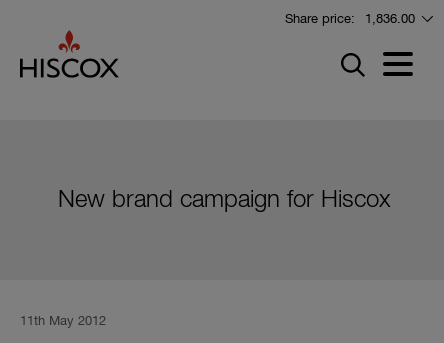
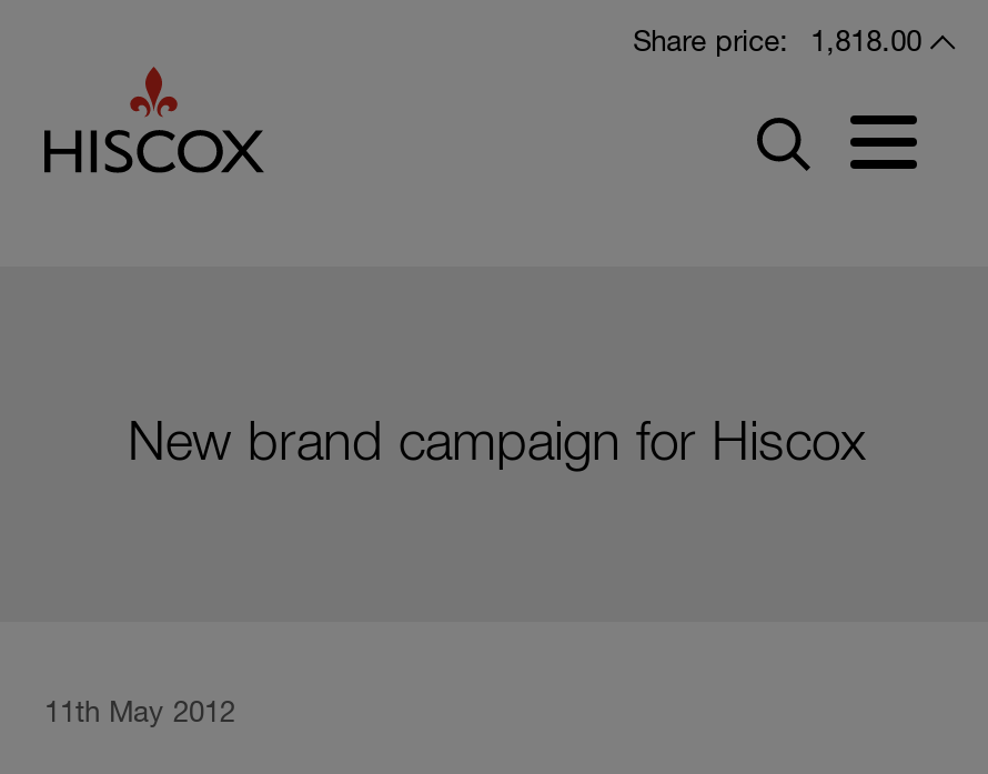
- Share price: 1,836.00
+ Share price: 1,818.00
